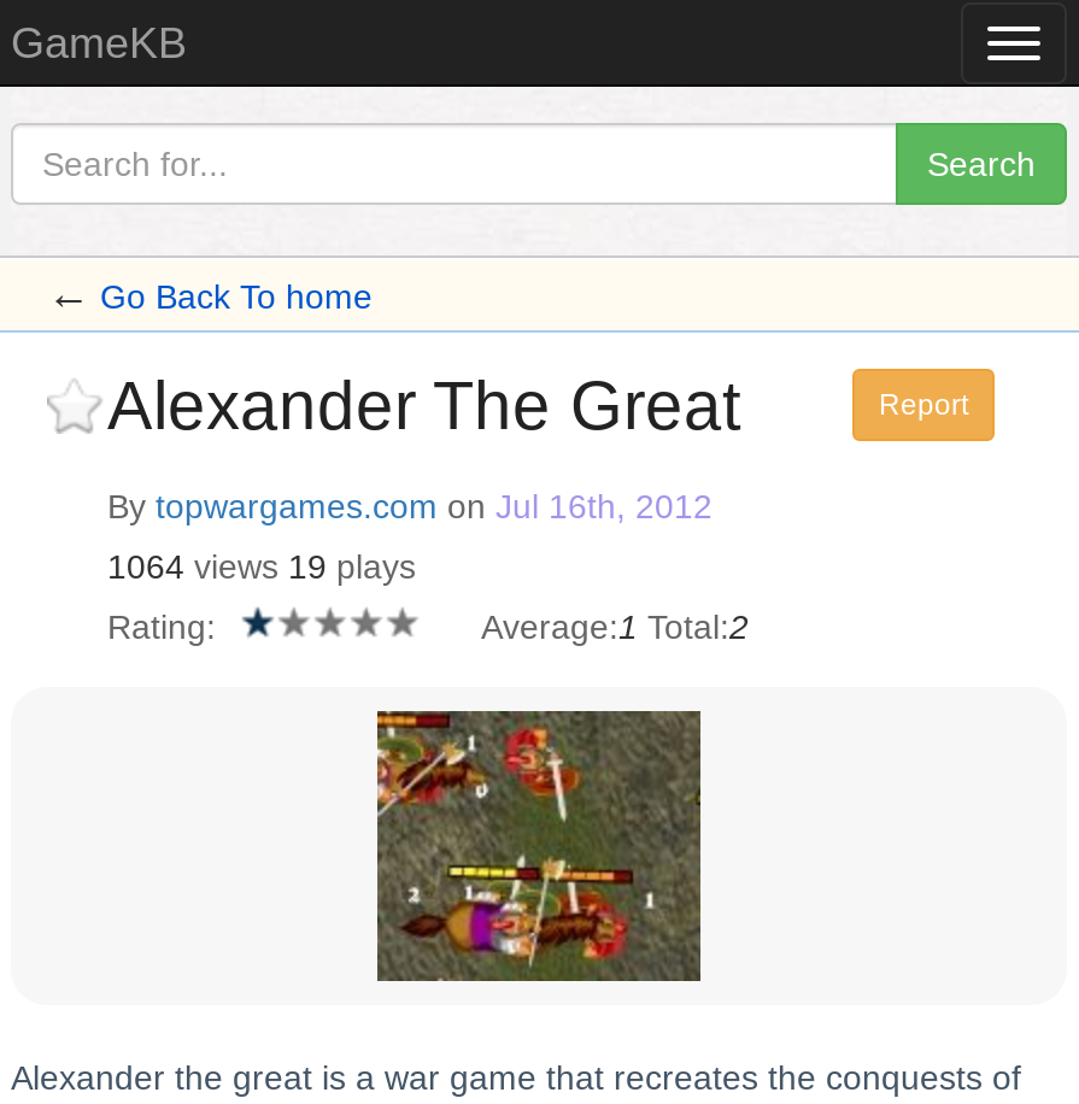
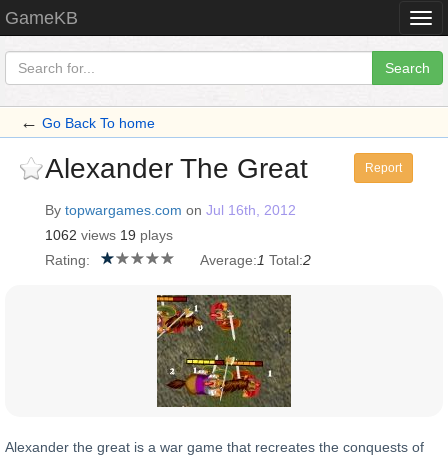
- 1064 views 19 plays
+ 1062 views 19 plays
